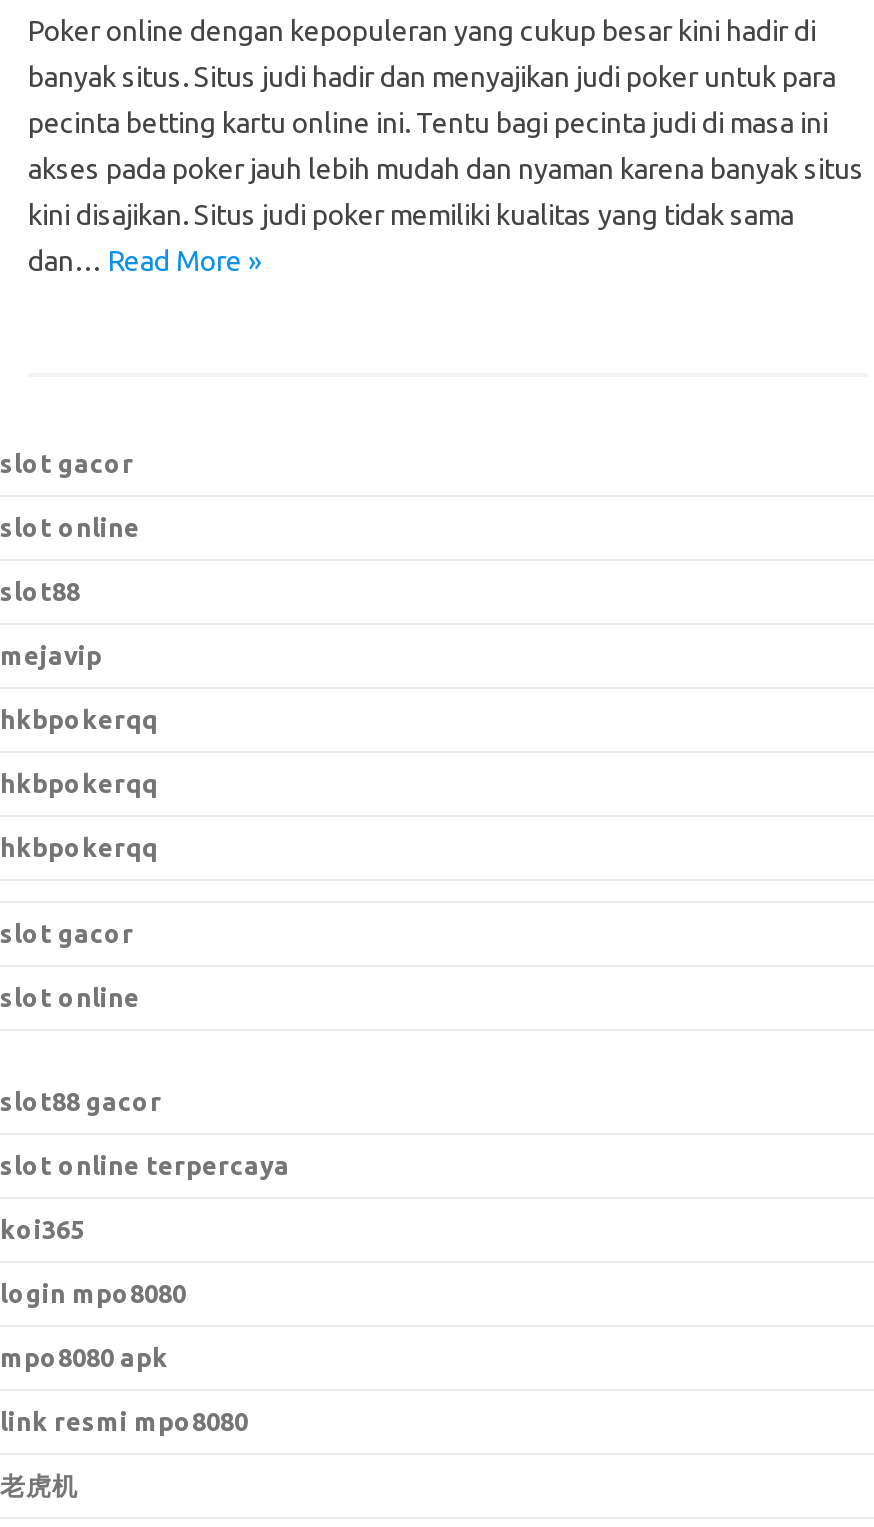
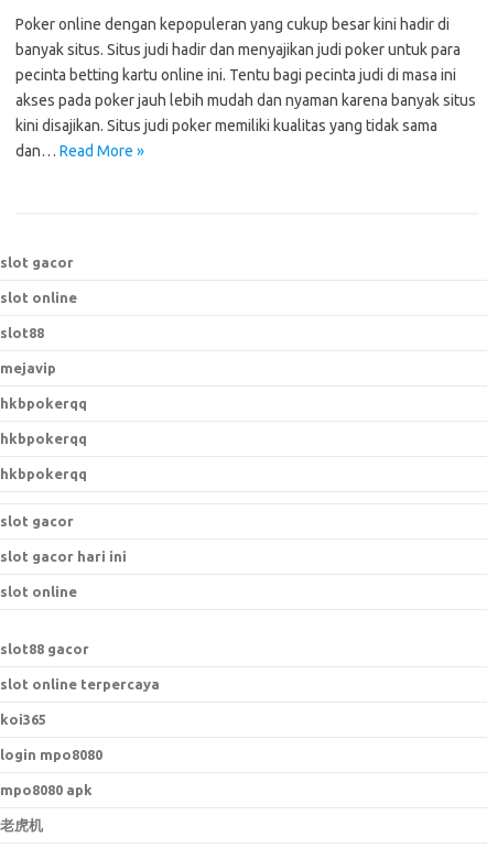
+ slot gacor hari ini

moved down: slot online | slot88 gacor | slot online terpercaya | koi365 | login mpo8080 | mpo8080 apk

- link resmi mpo8080
